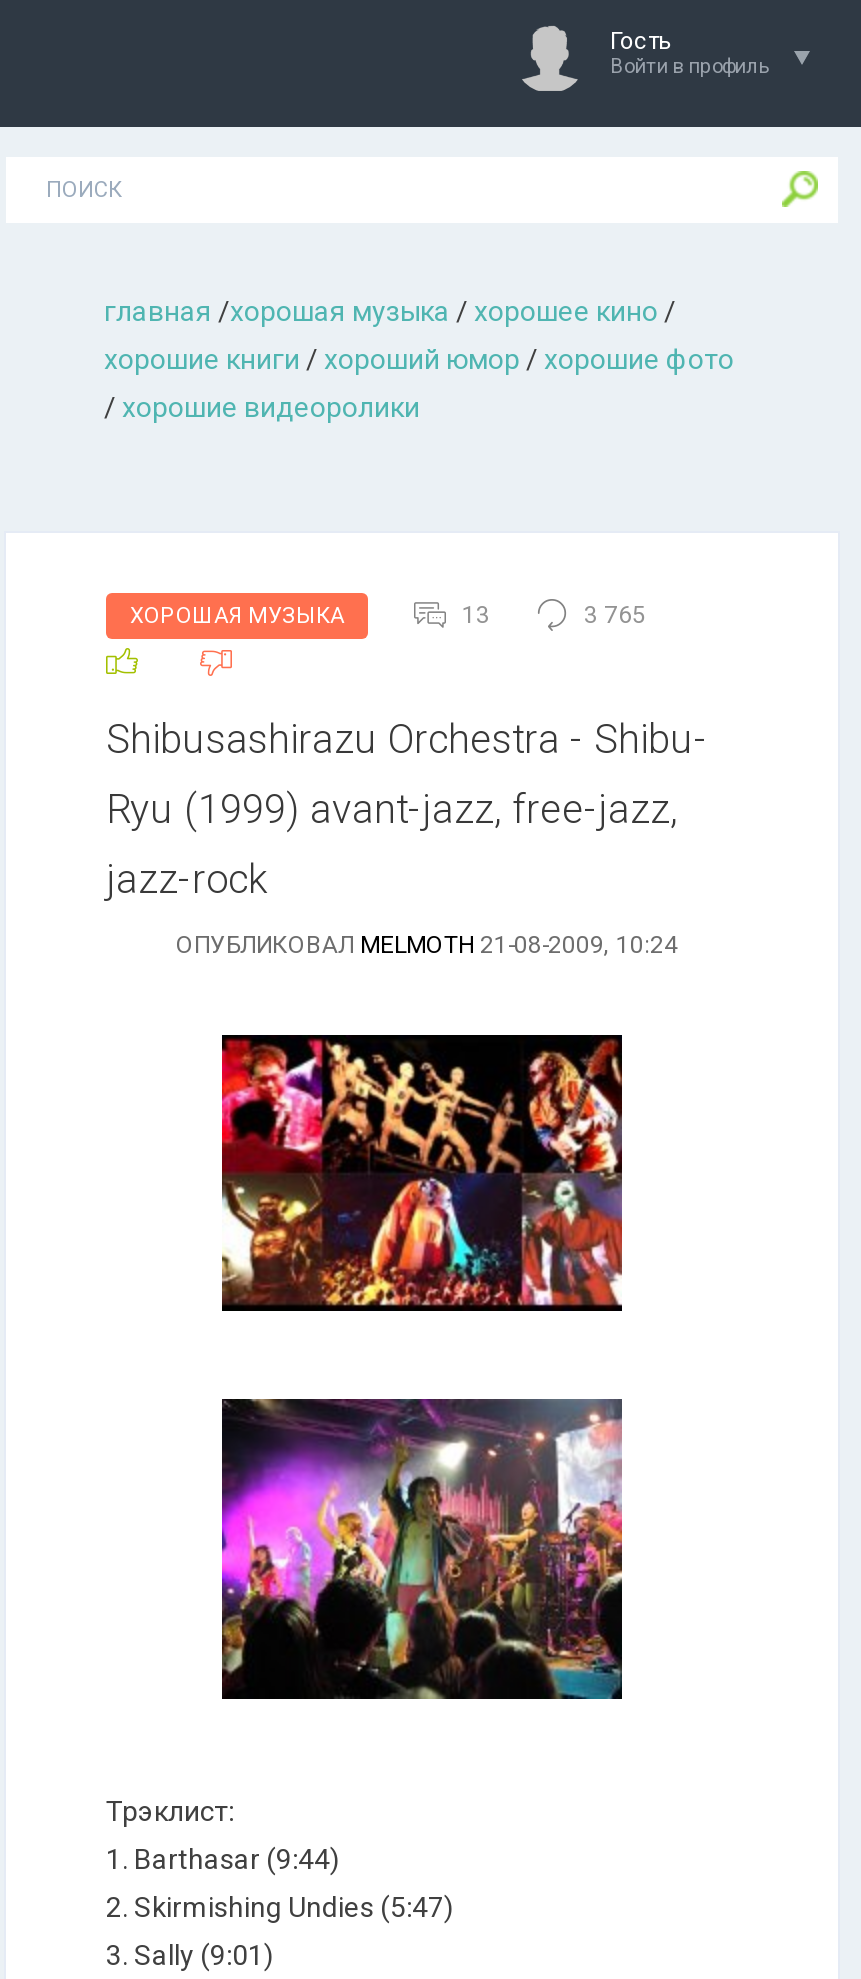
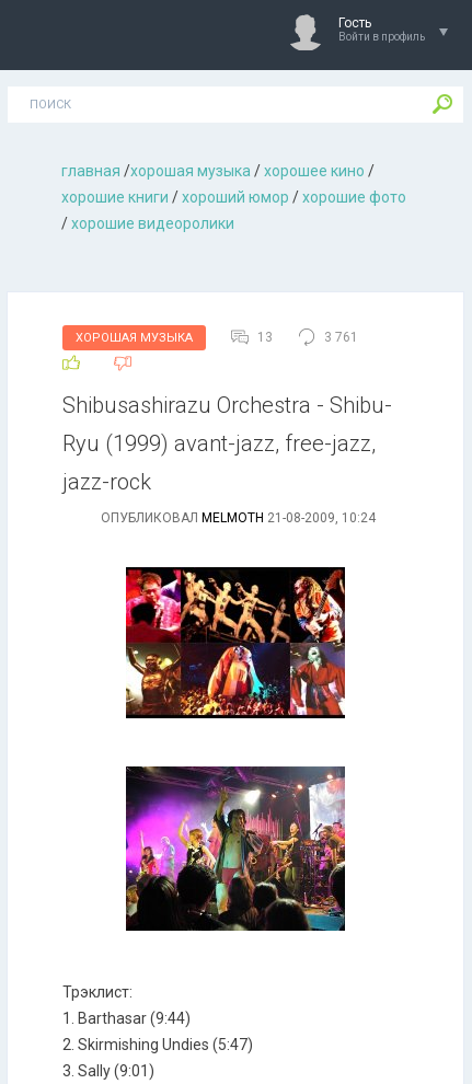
- 3 765
+ 3 761
